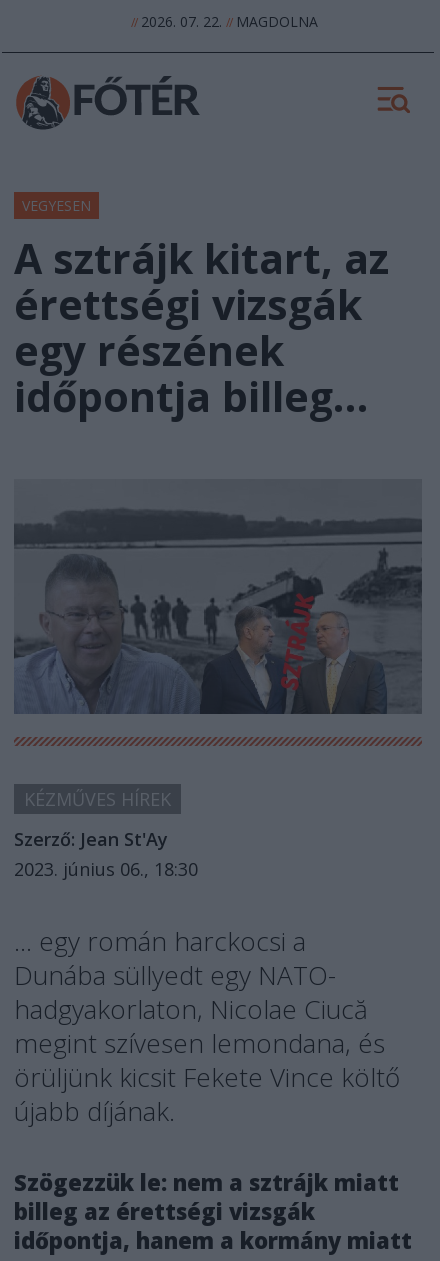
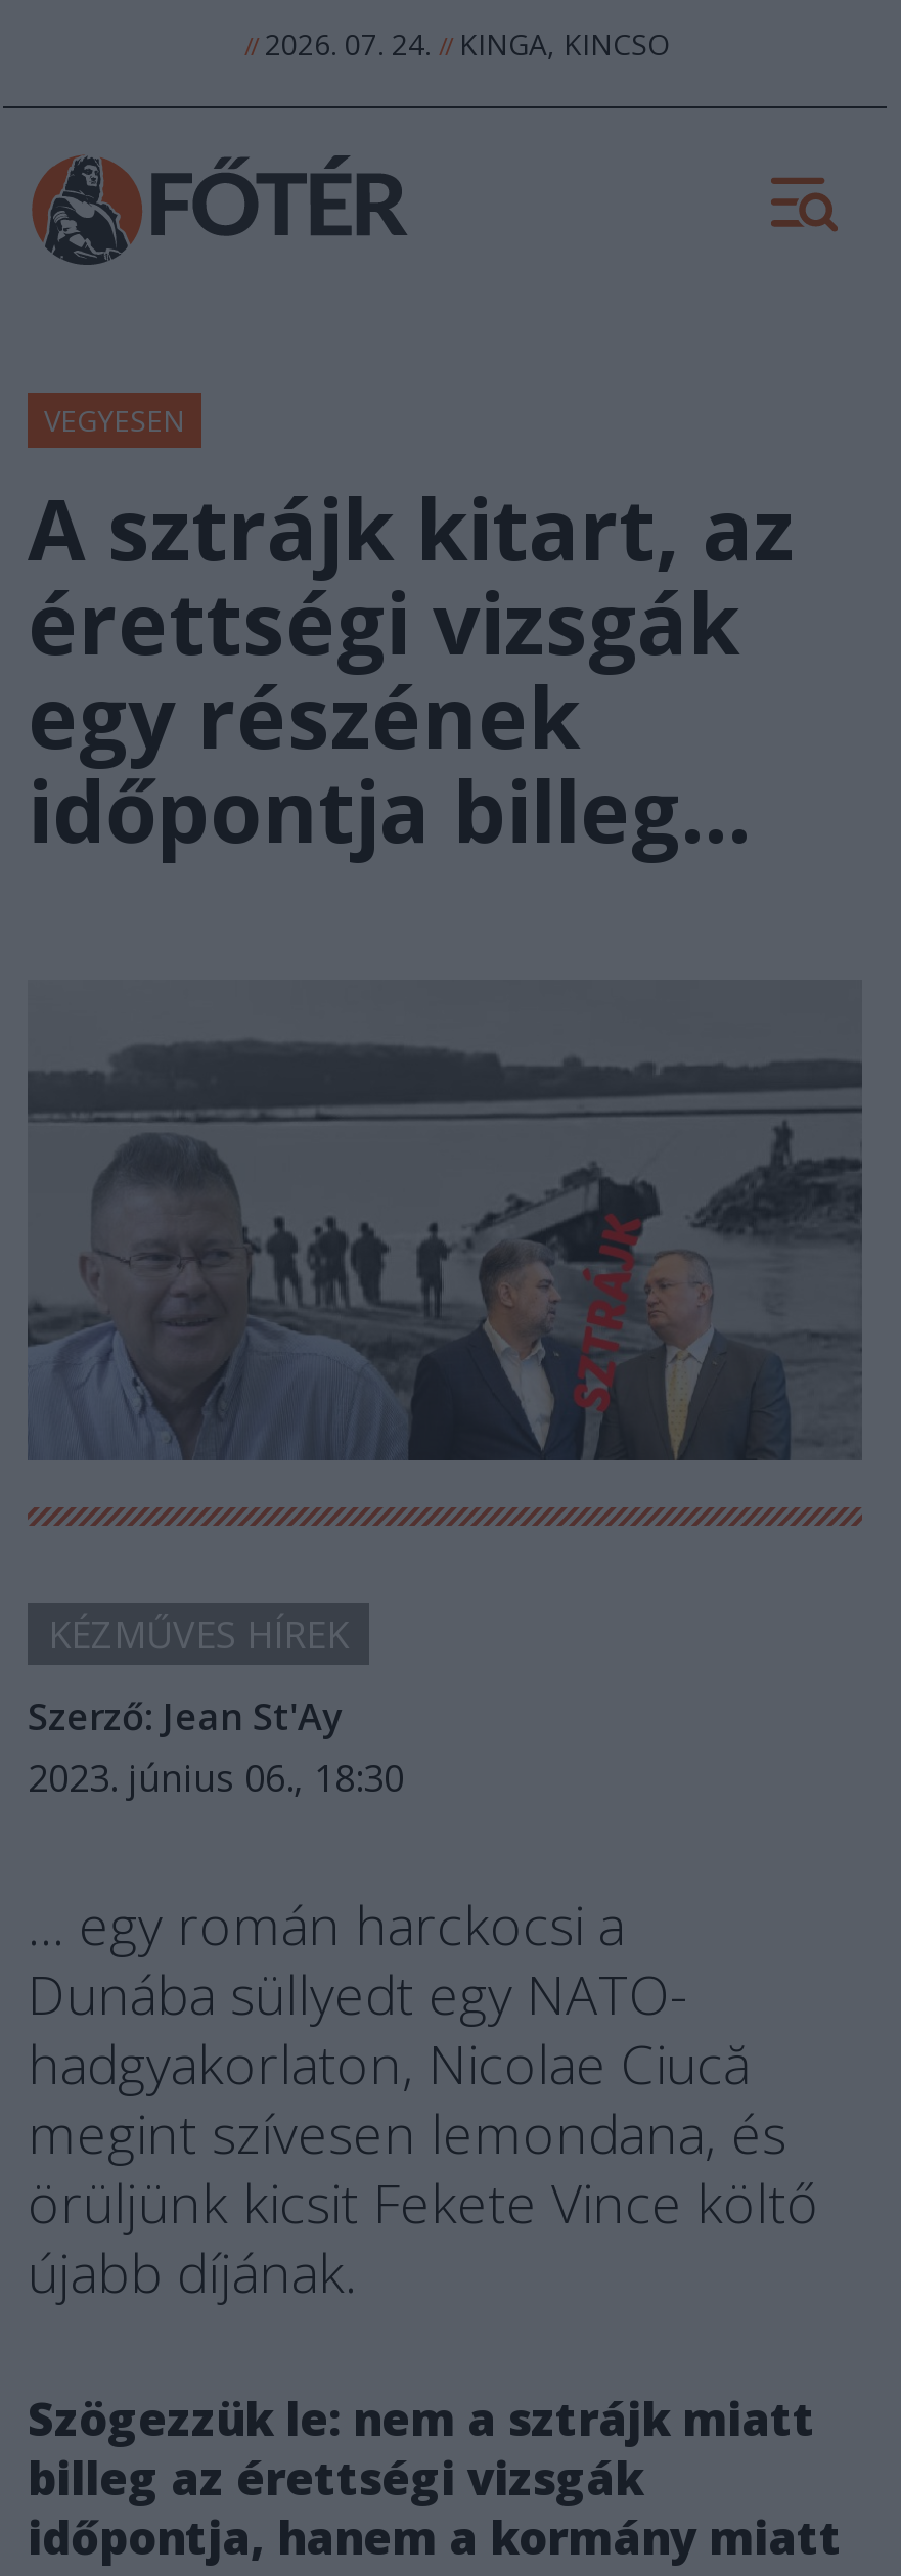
- // 2026. 07. 22. // MAGDOLNA
+ // 2026. 07. 24. // KINGA, KINCSO
